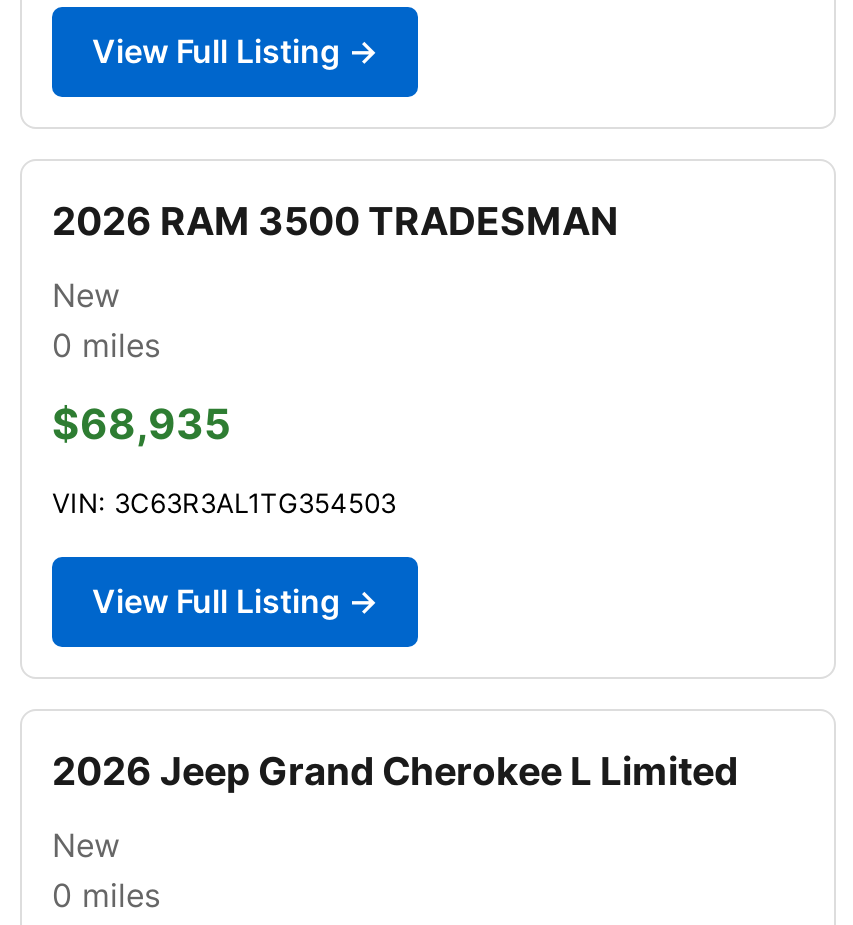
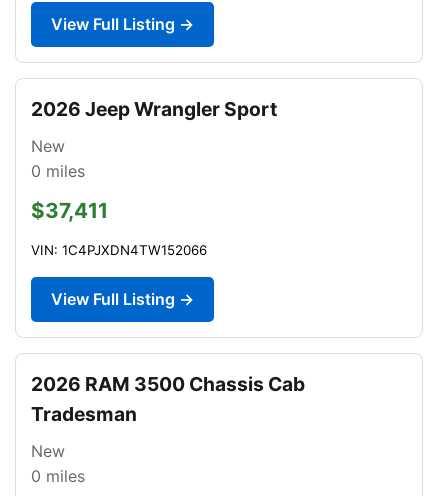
- 2026 RAM 3500 TRADESMAN
+ 2026 Jeep Wrangler Sport

- $68,935
+ $37,411

- VIN: 3C63R3AL1TG354503
+ VIN: 1C4PJXDN4TW152066

- 2026 Jeep Grand Cherokee L Limited
+ 2026 RAM 3500 Chassis Cab
+ Tradesman
